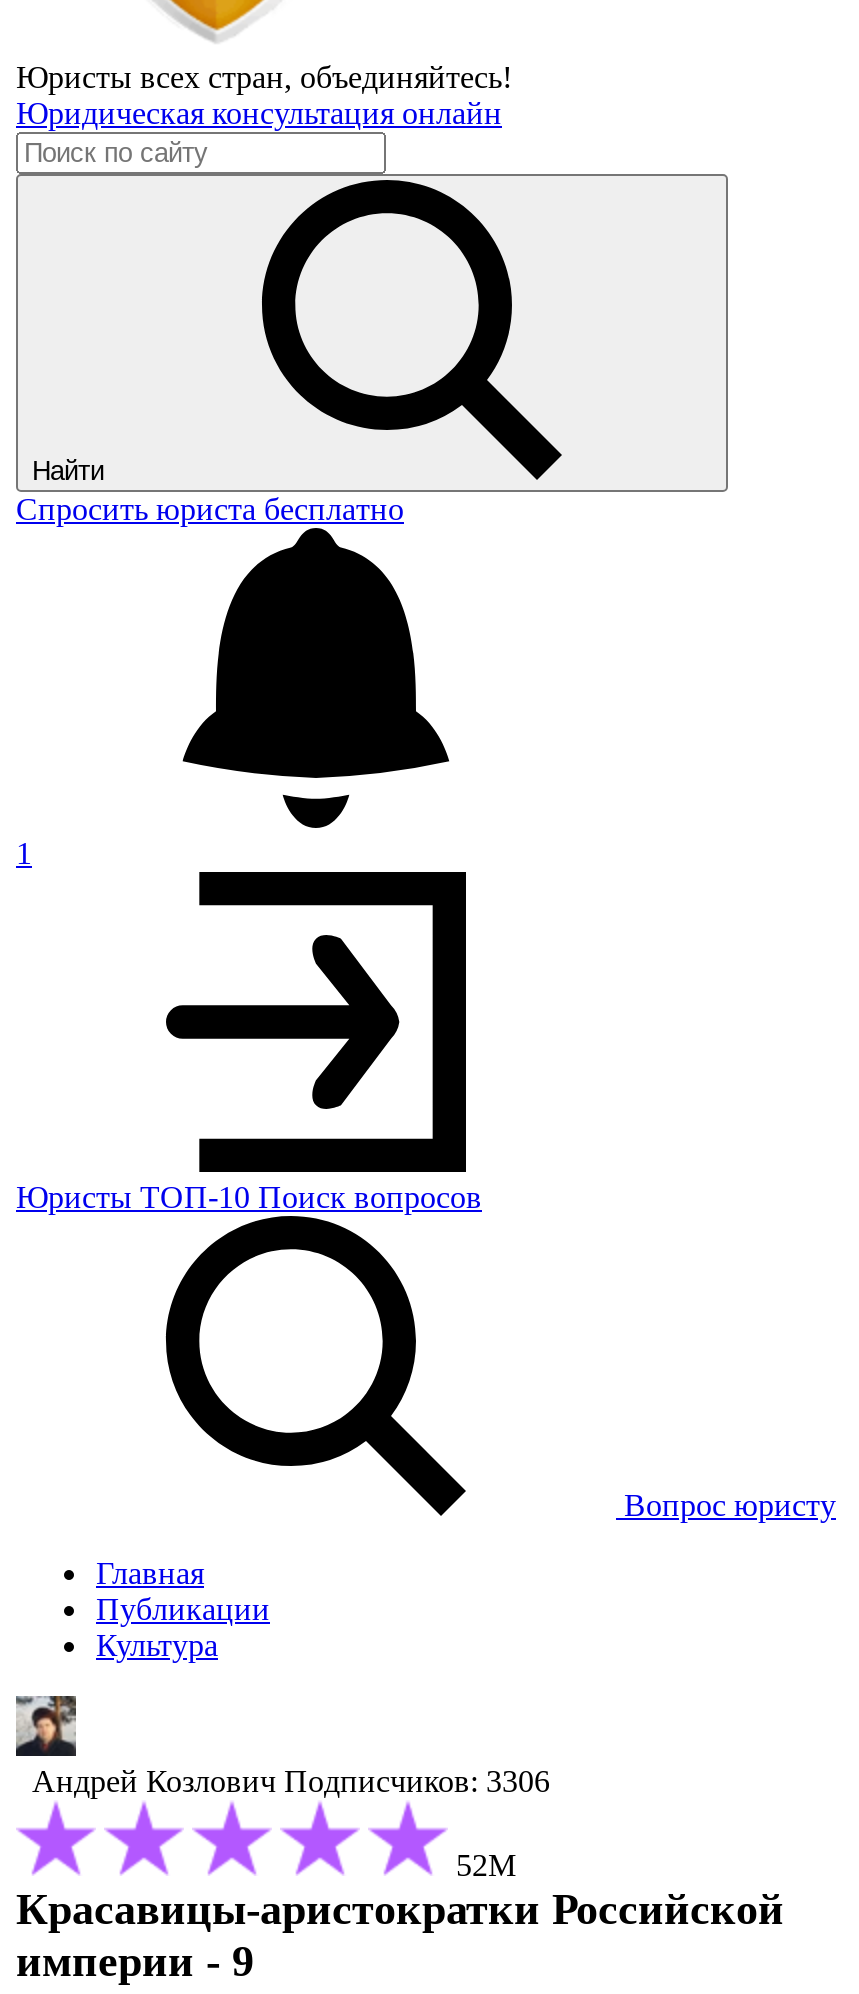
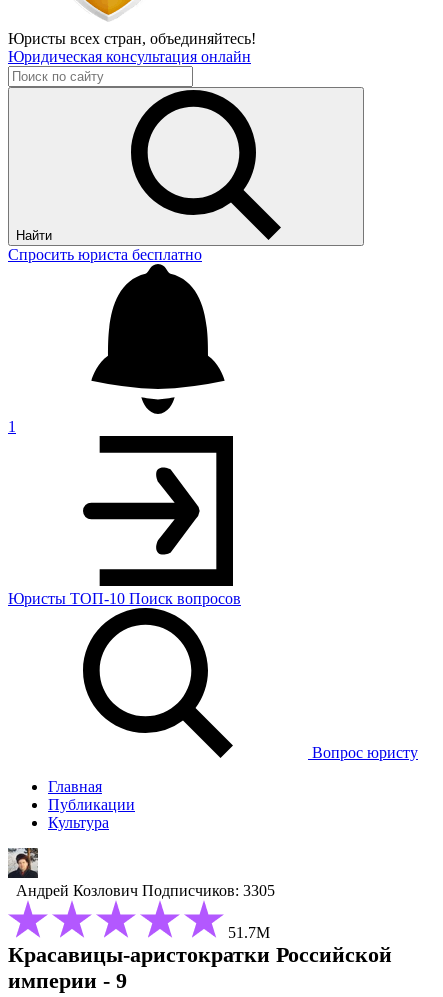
- Андрей Козлович Подписчиков: 3306
+ Андрей Козлович Подписчиков: 3305

- 52М
+ 51.7М
